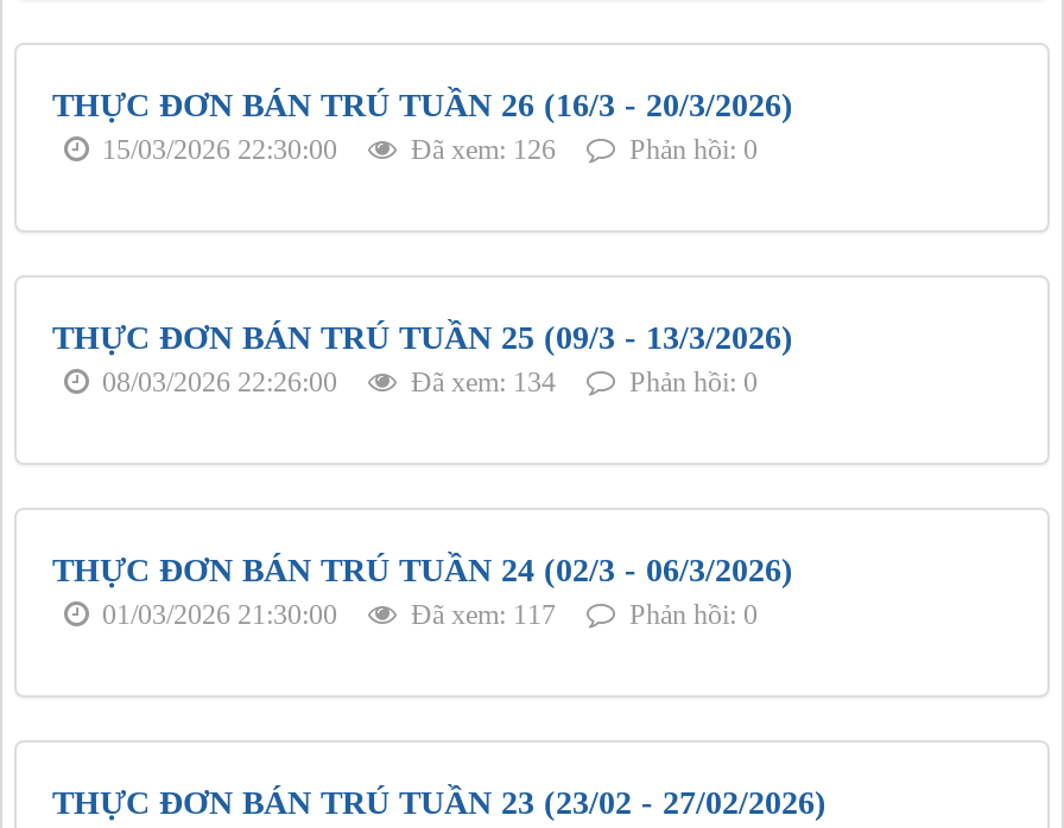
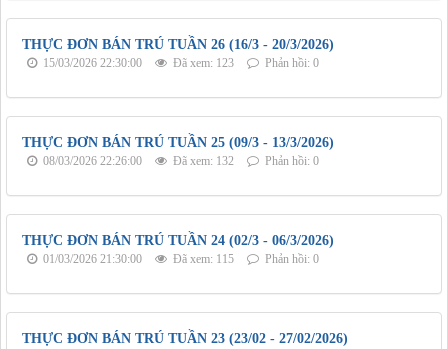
- 15/03/2026 22:30:00 Đã xem: 126 Phản hồi: 0
+ 15/03/2026 22:30:00 Đã xem: 123 Phản hồi: 0

- 08/03/2026 22:26:00 Đã xem: 134 Phản hồi: 0
+ 08/03/2026 22:26:00 Đã xem: 132 Phản hồi: 0

- 01/03/2026 21:30:00 Đã xem: 117 Phản hồi: 0
+ 01/03/2026 21:30:00 Đã xem: 115 Phản hồi: 0
